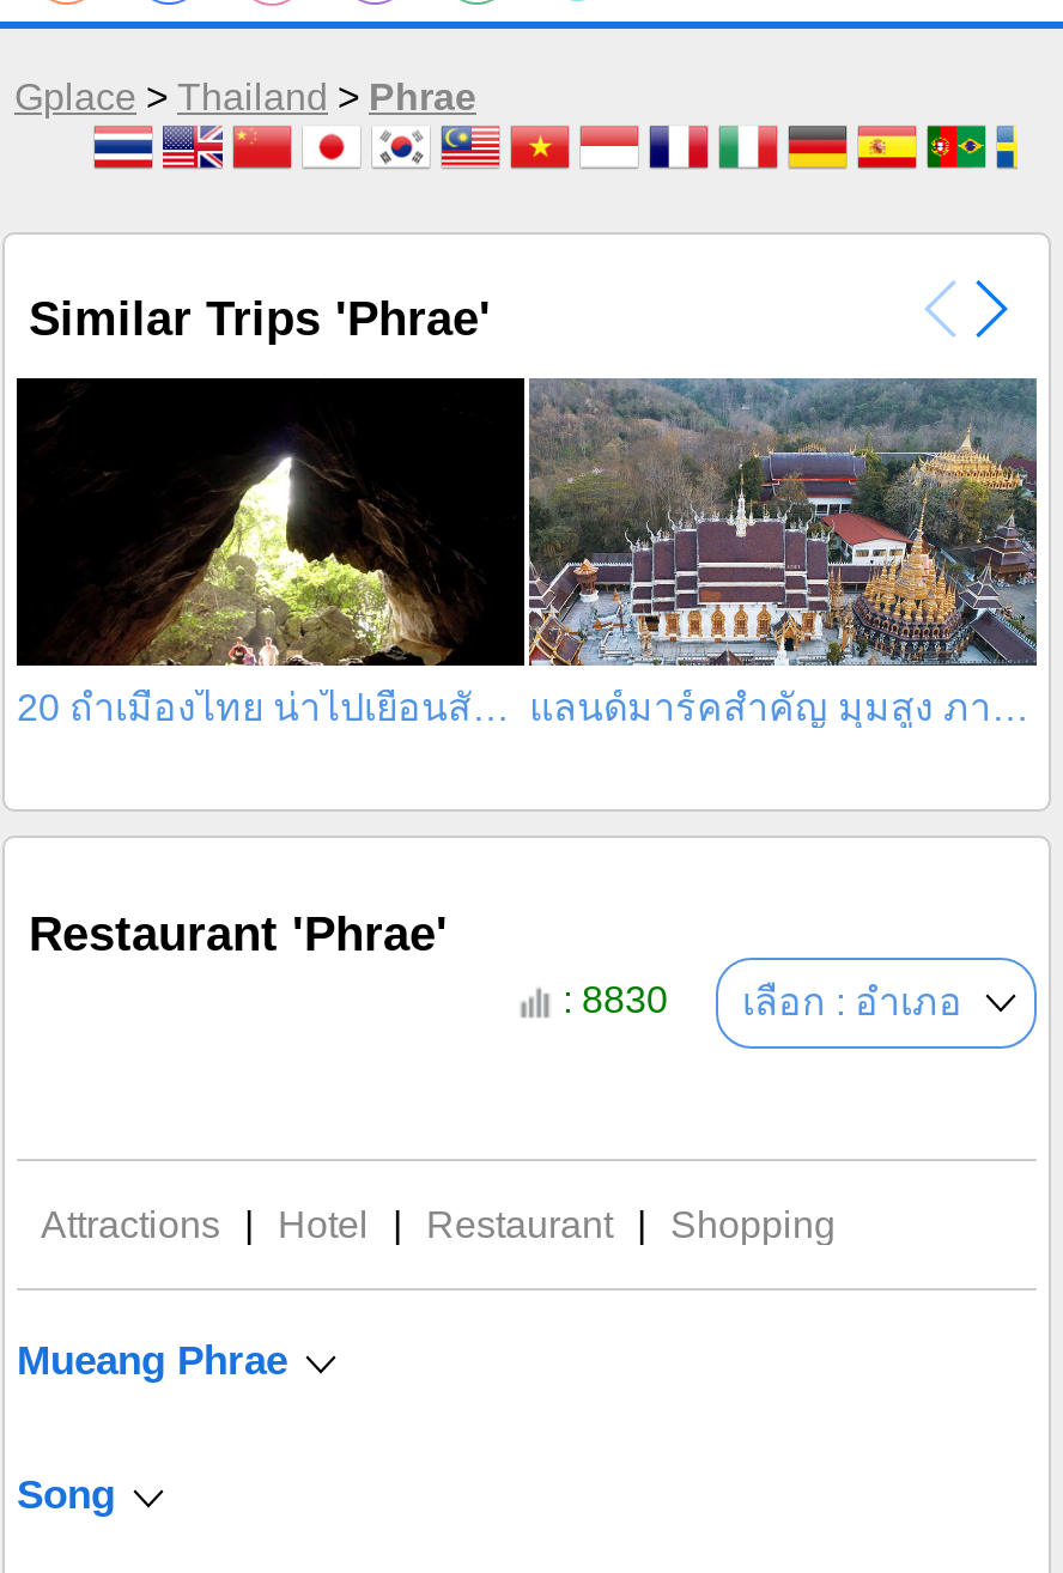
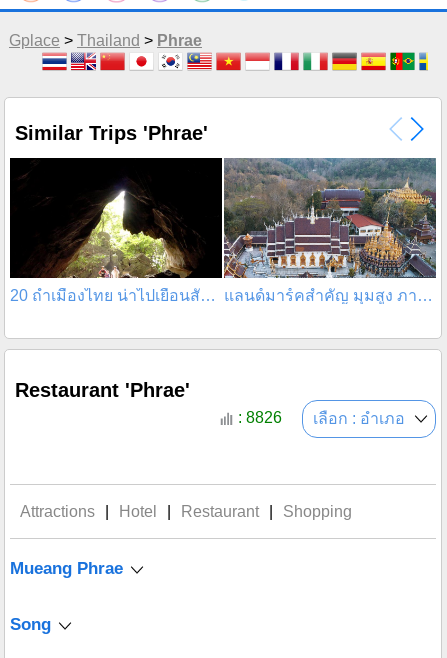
- : 8830 เลือก : อำเภอ
+ : 8826 เลือก : อำเภอ
